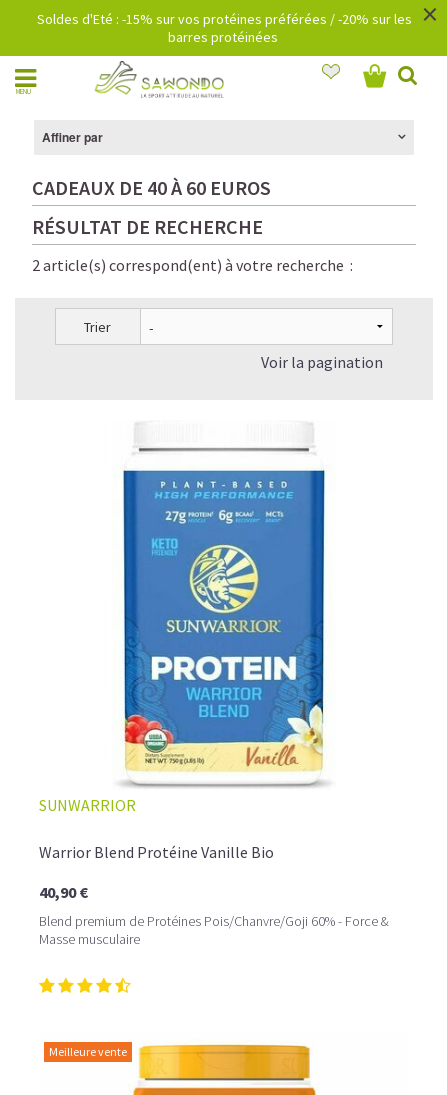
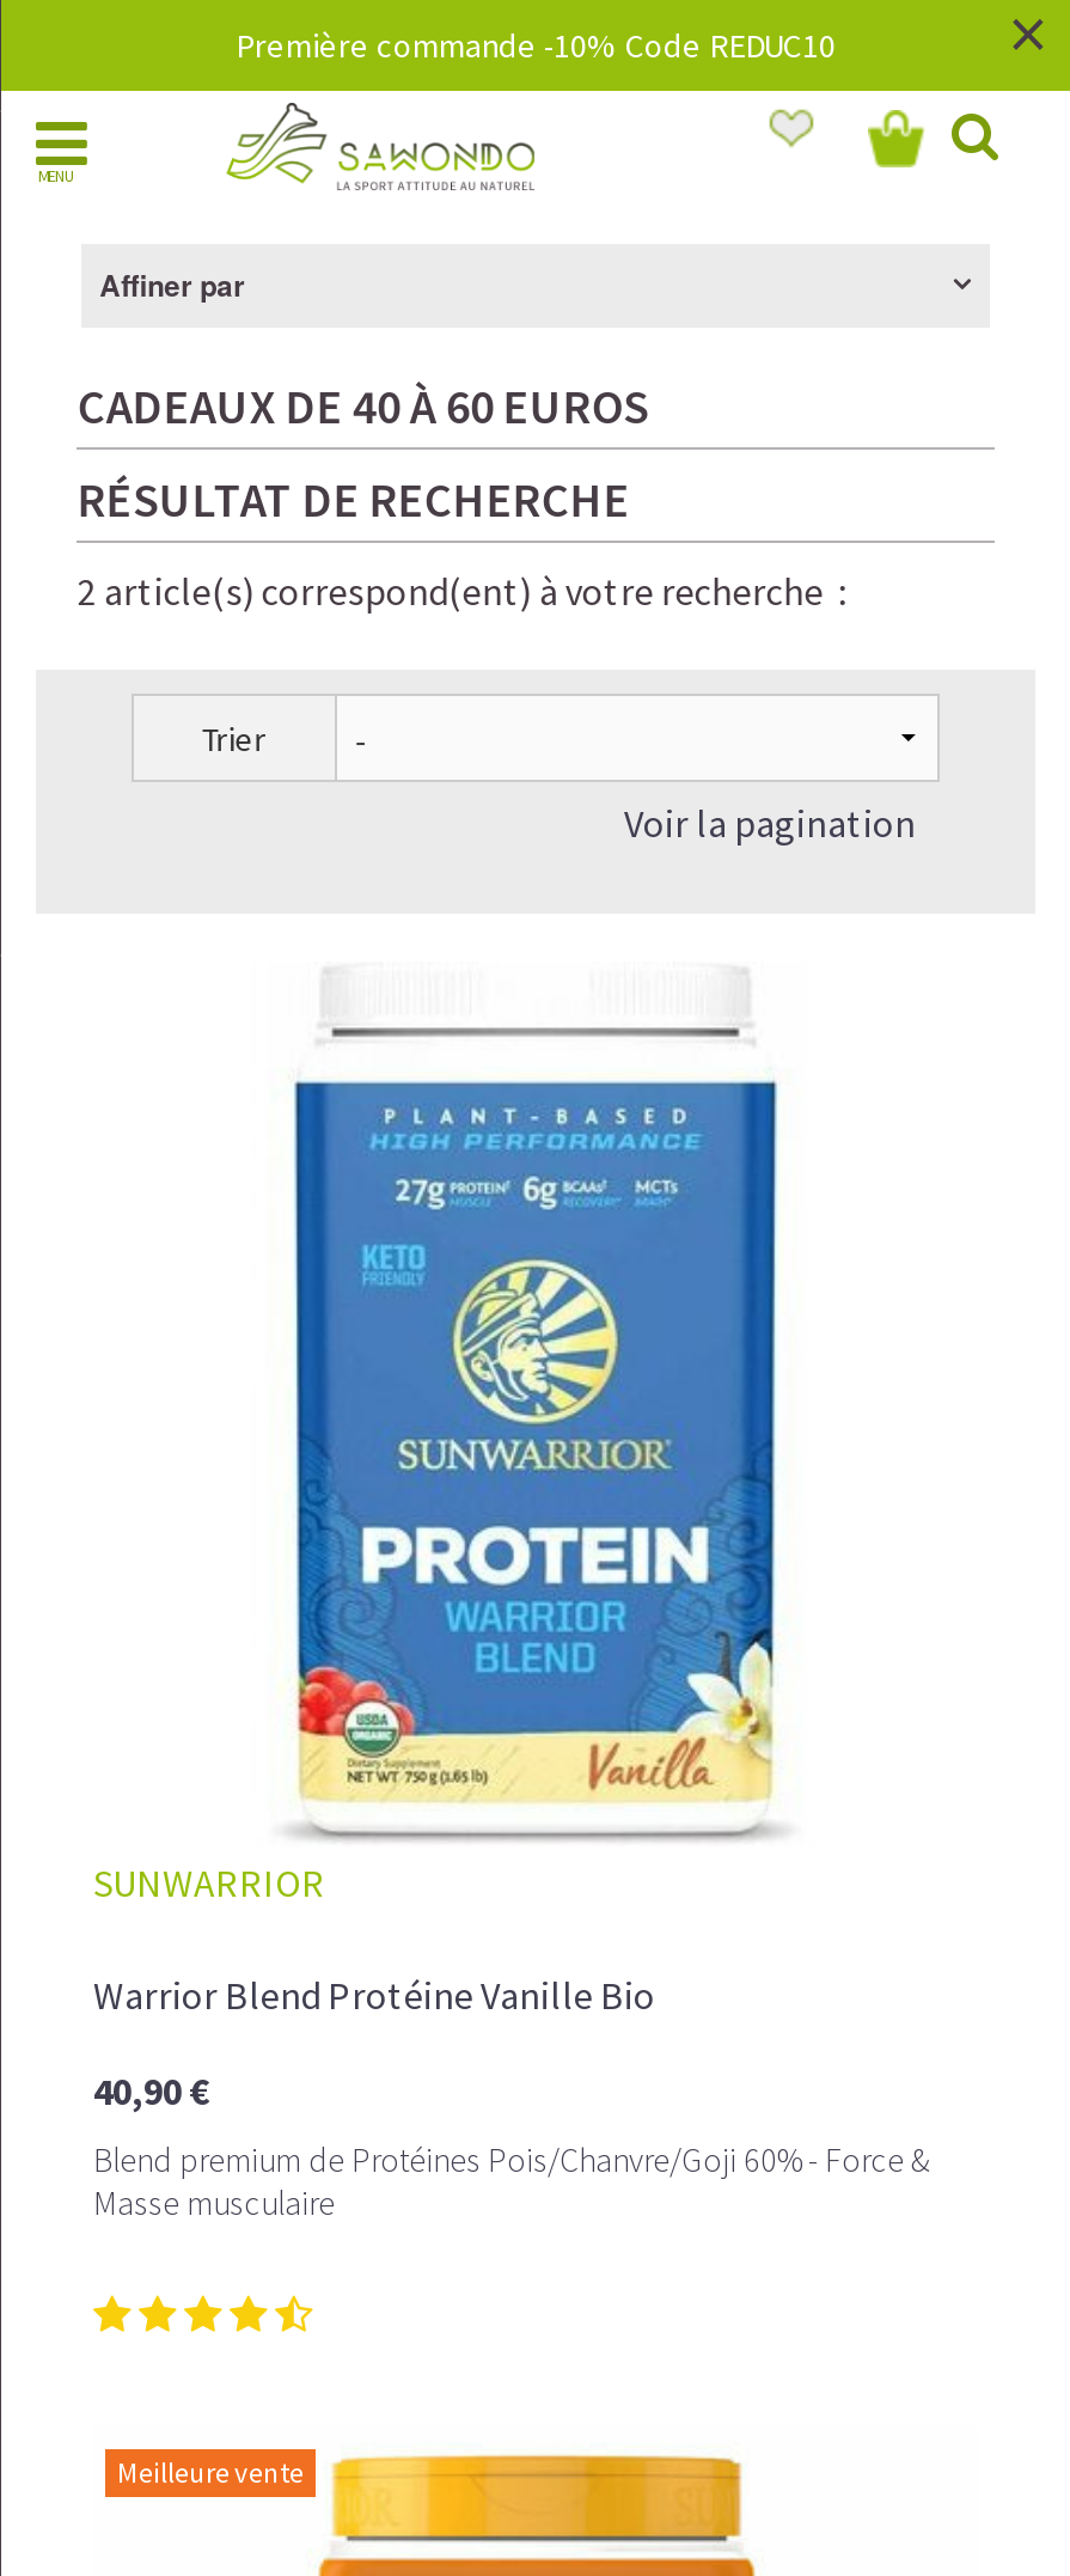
- Soldes d'Eté : -15% sur vos protéines préférées / -20% sur les
- barres protéinées
+ Première commande -10% Code REDUC10
